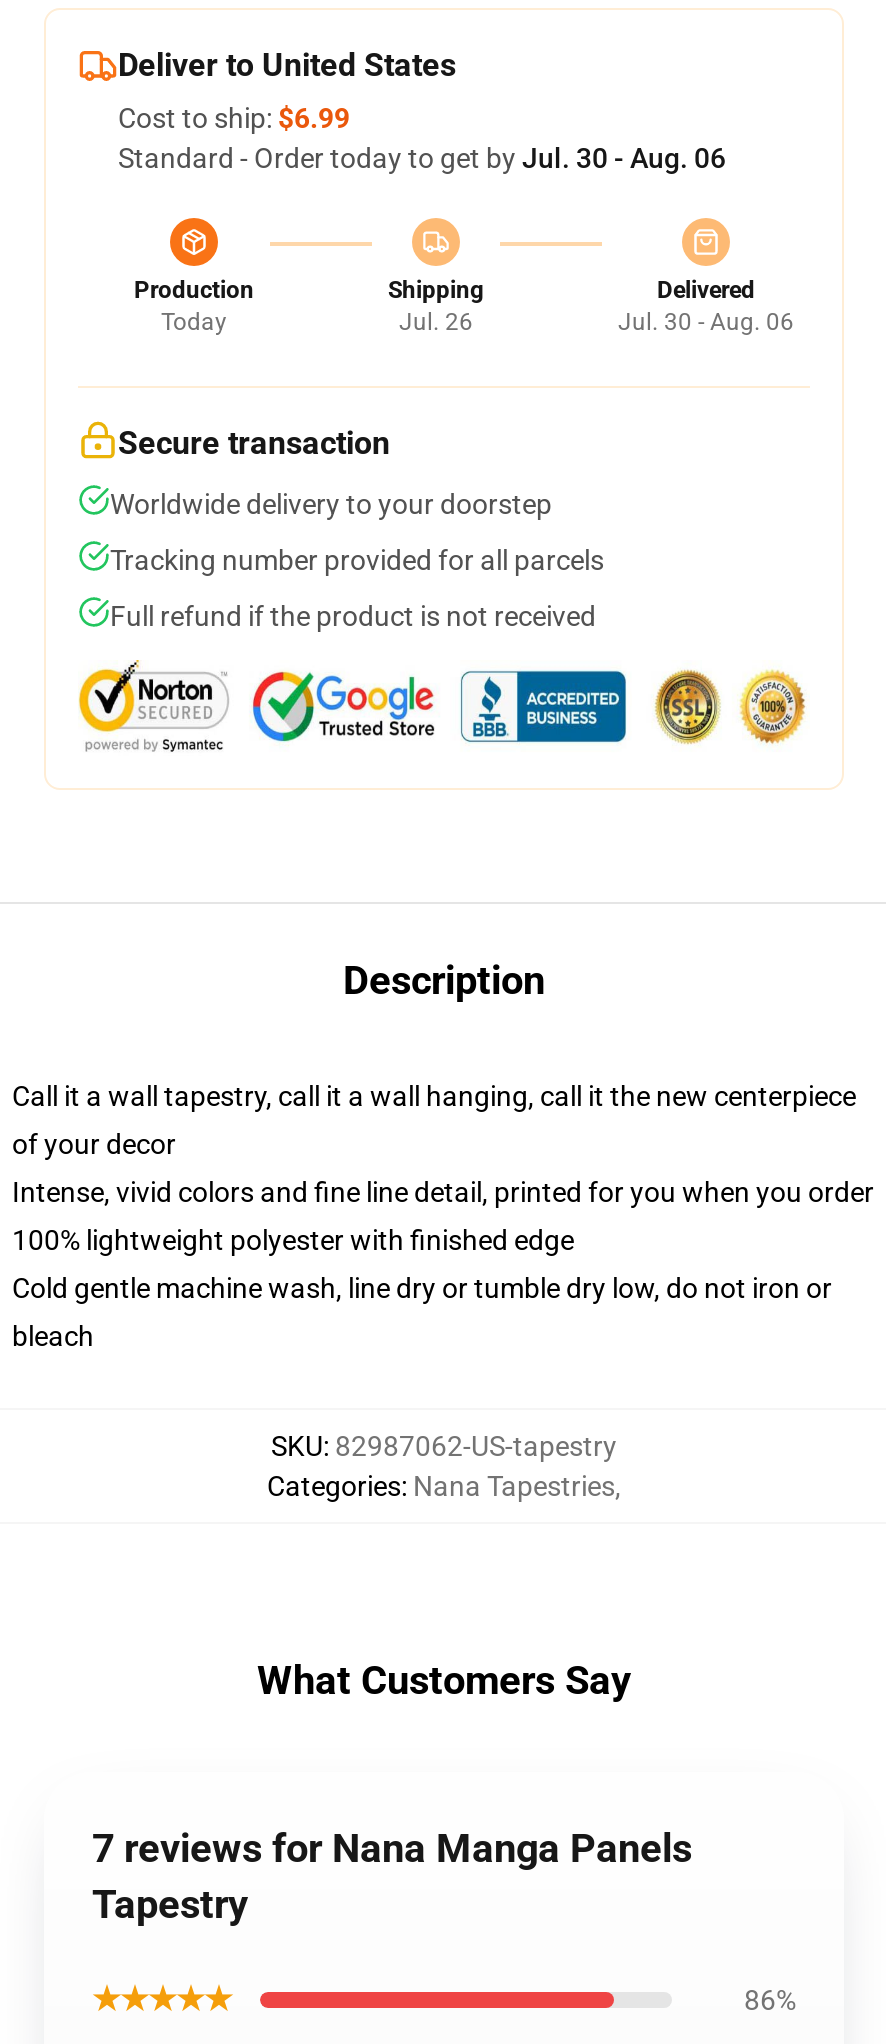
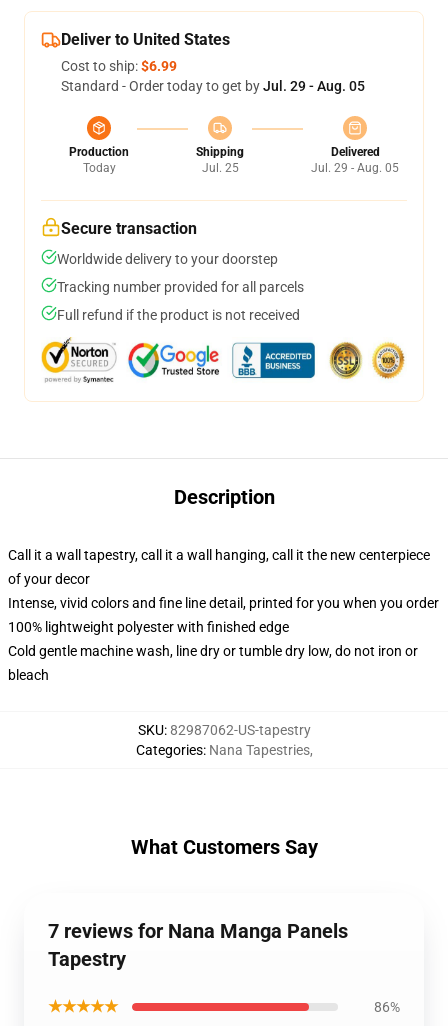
- Standard - Order today to get by Jul. 30 - Aug. 06
+ Standard - Order today to get by Jul. 29 - Aug. 05

- Jul. 26
+ Jul. 25

- Jul. 30 - Aug. 06
+ Jul. 29 - Aug. 05
